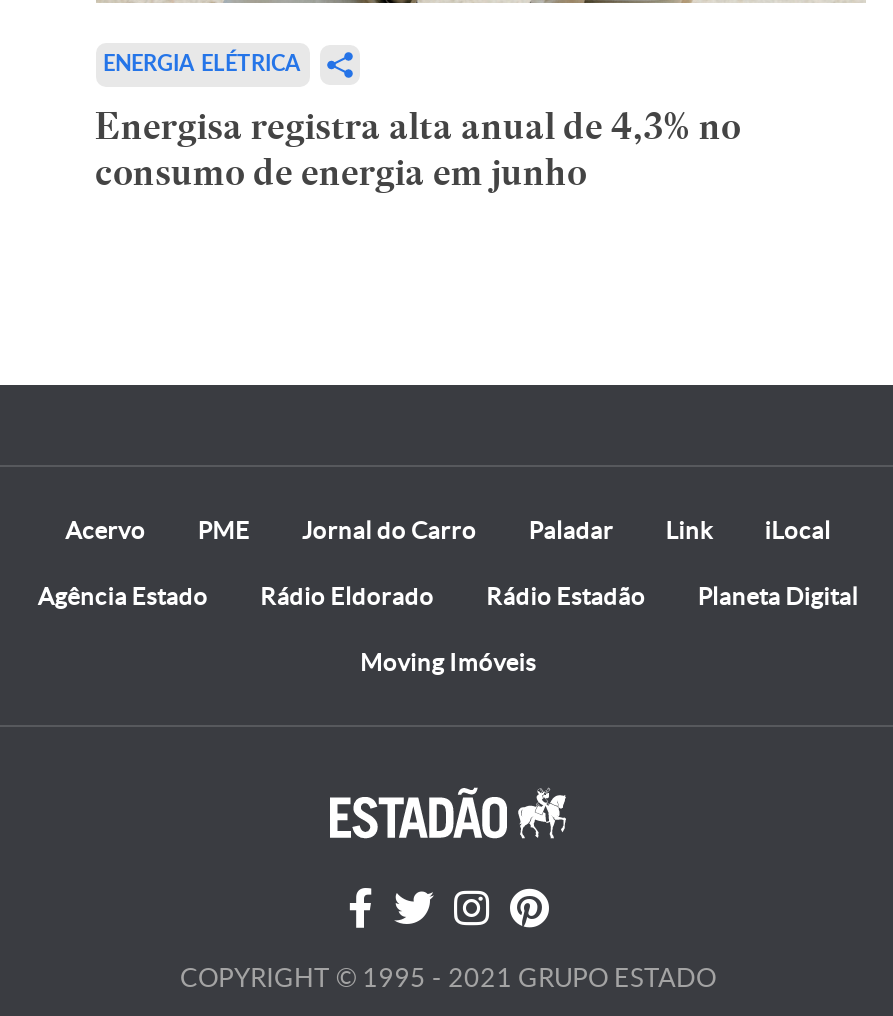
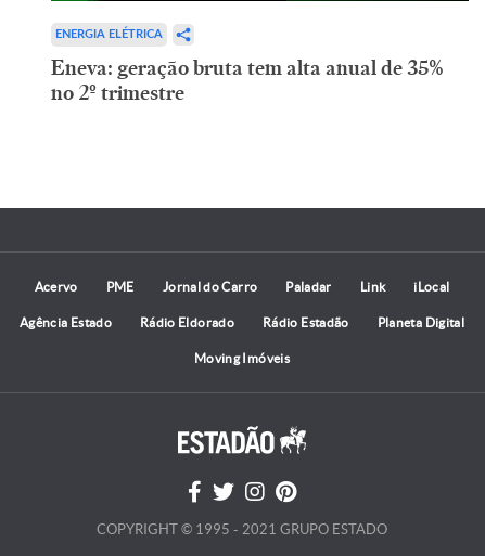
- Energisa registra alta anual de 4,3% no
- consumo de energia em junho
+ Eneva: geração bruta tem alta anual de 35%
+ no 2º trimestre
